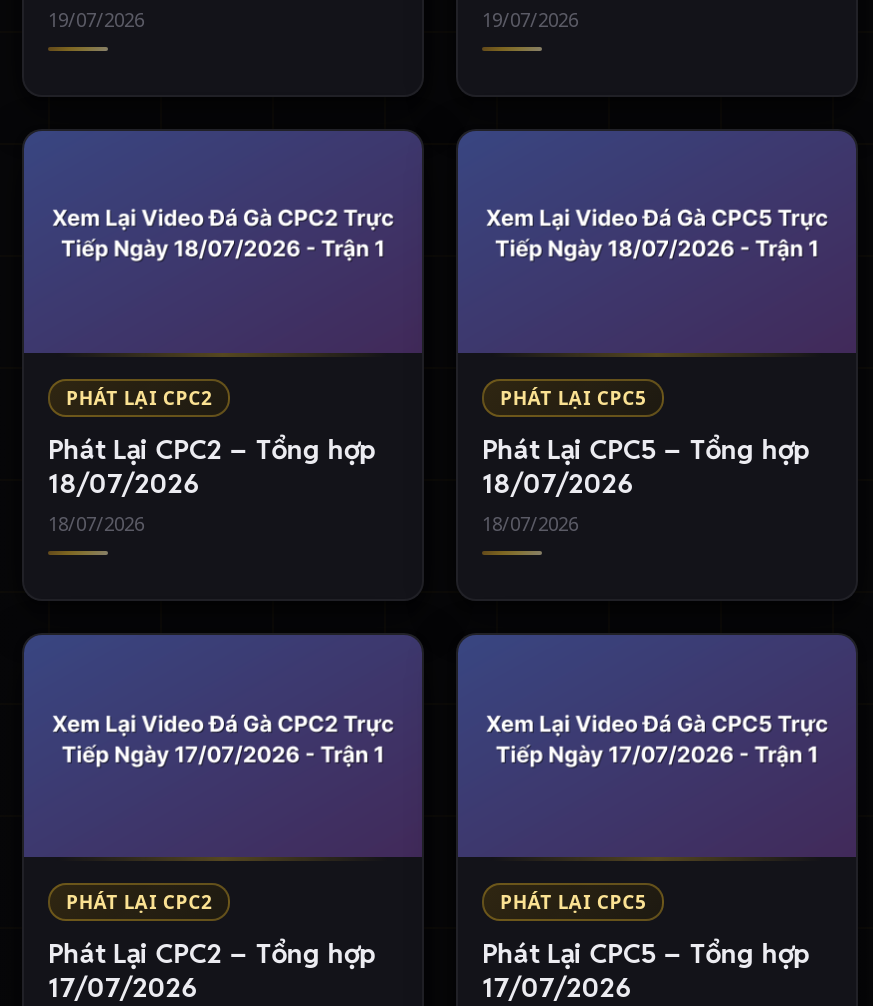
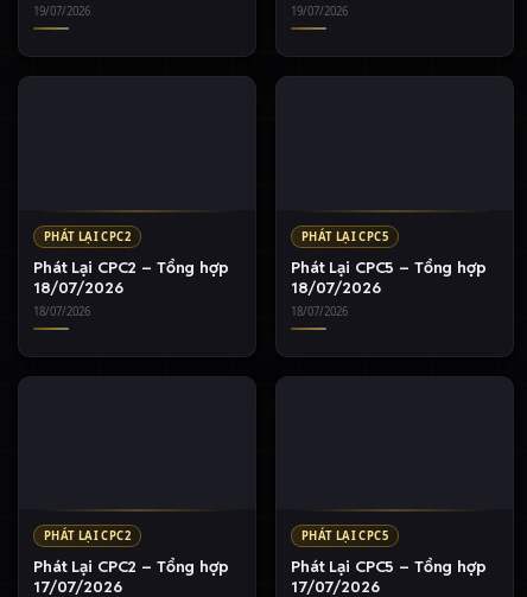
- [image]

- [image]

- [image]

- [image]
